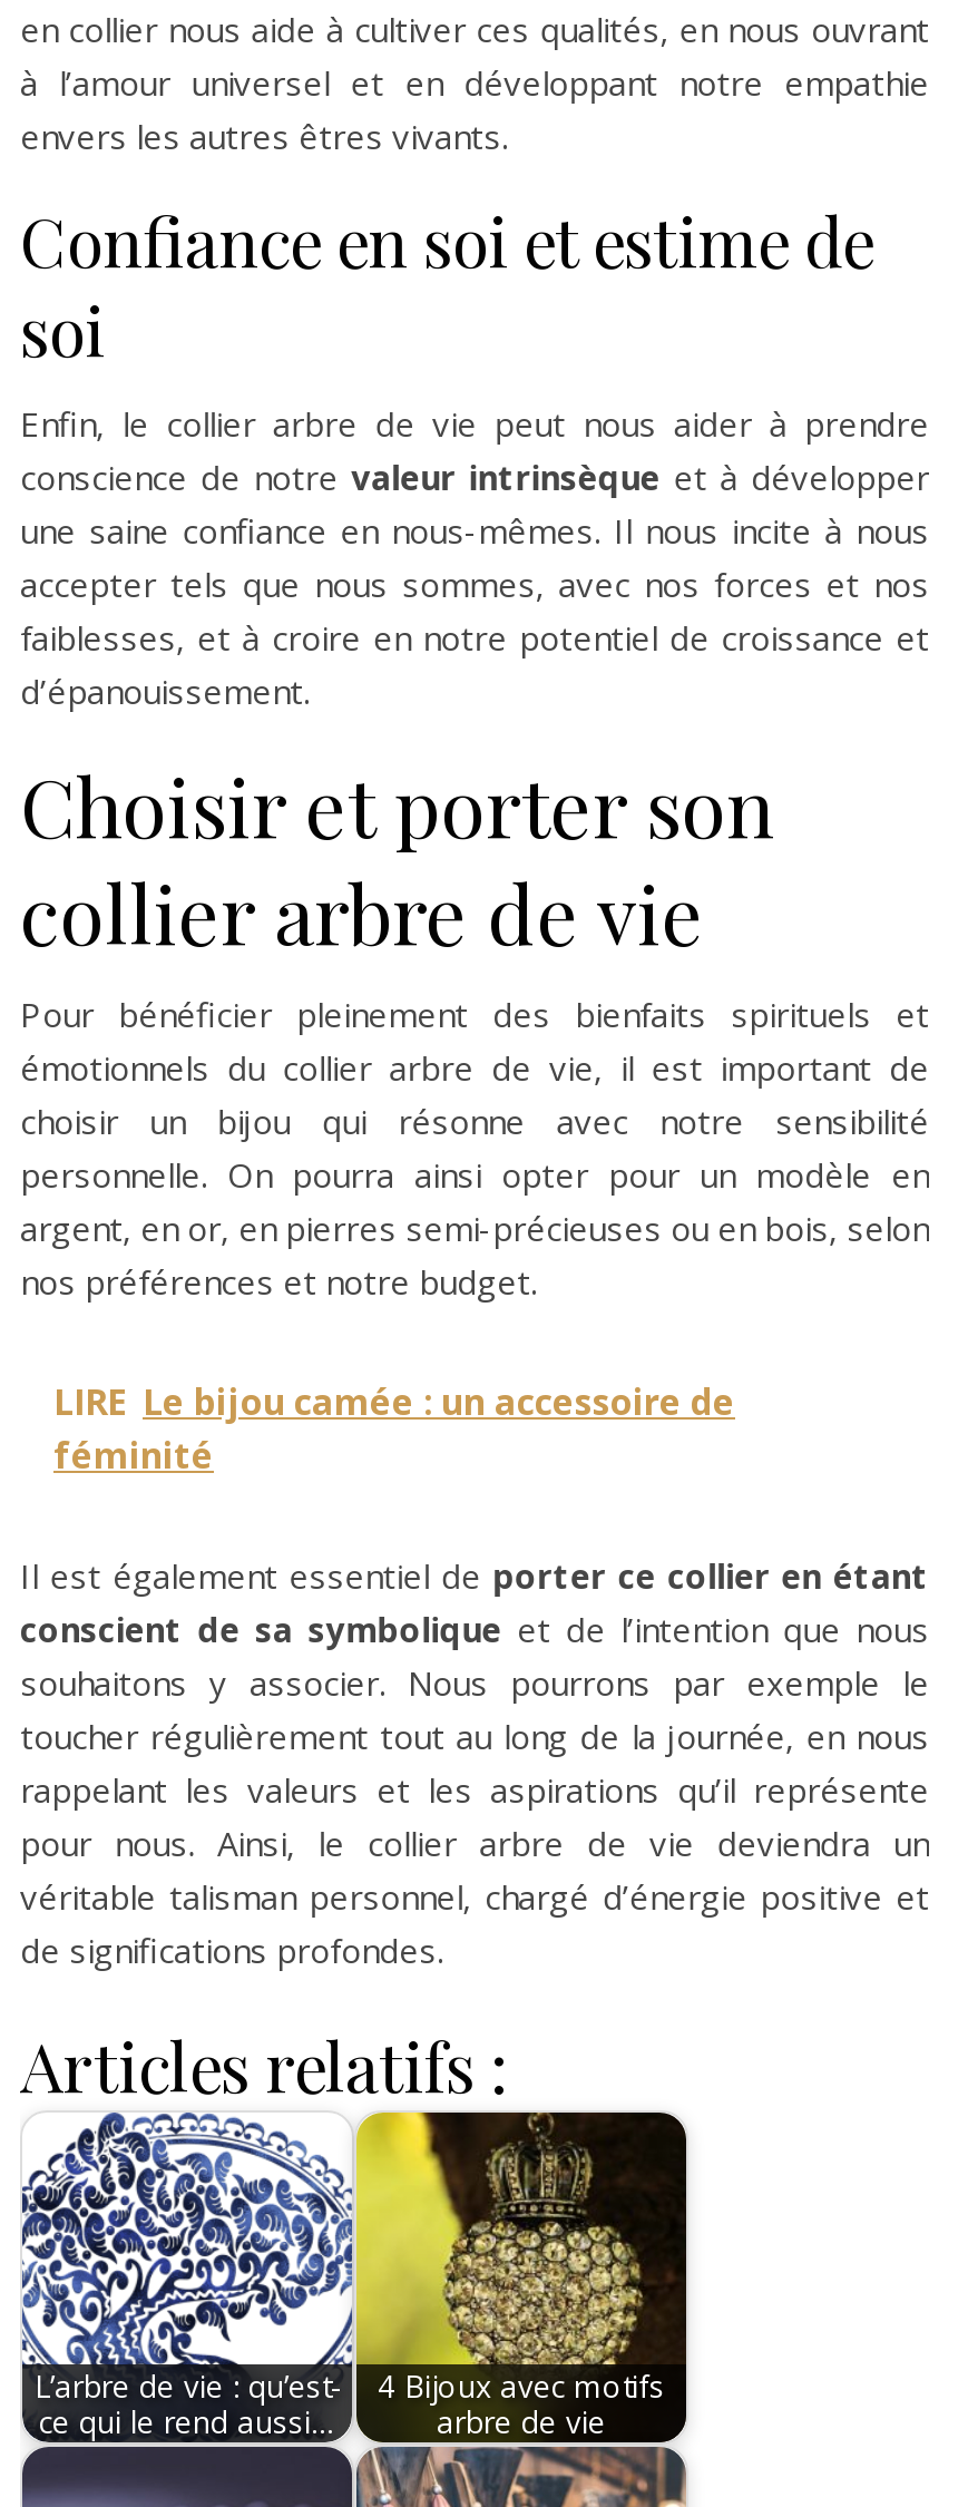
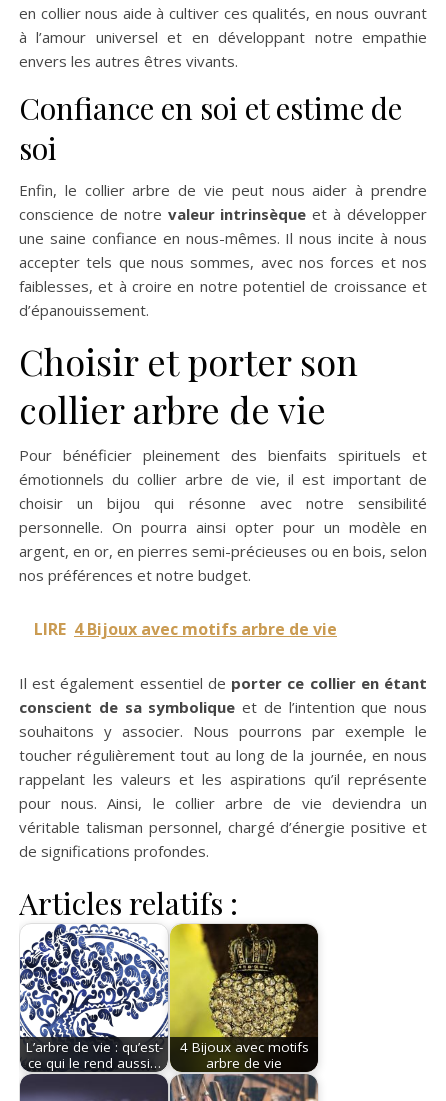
- LIRE Le bijou camée : un accessoire de
- féminité
+ LIRE 4 Bijoux avec motifs arbre de vie
